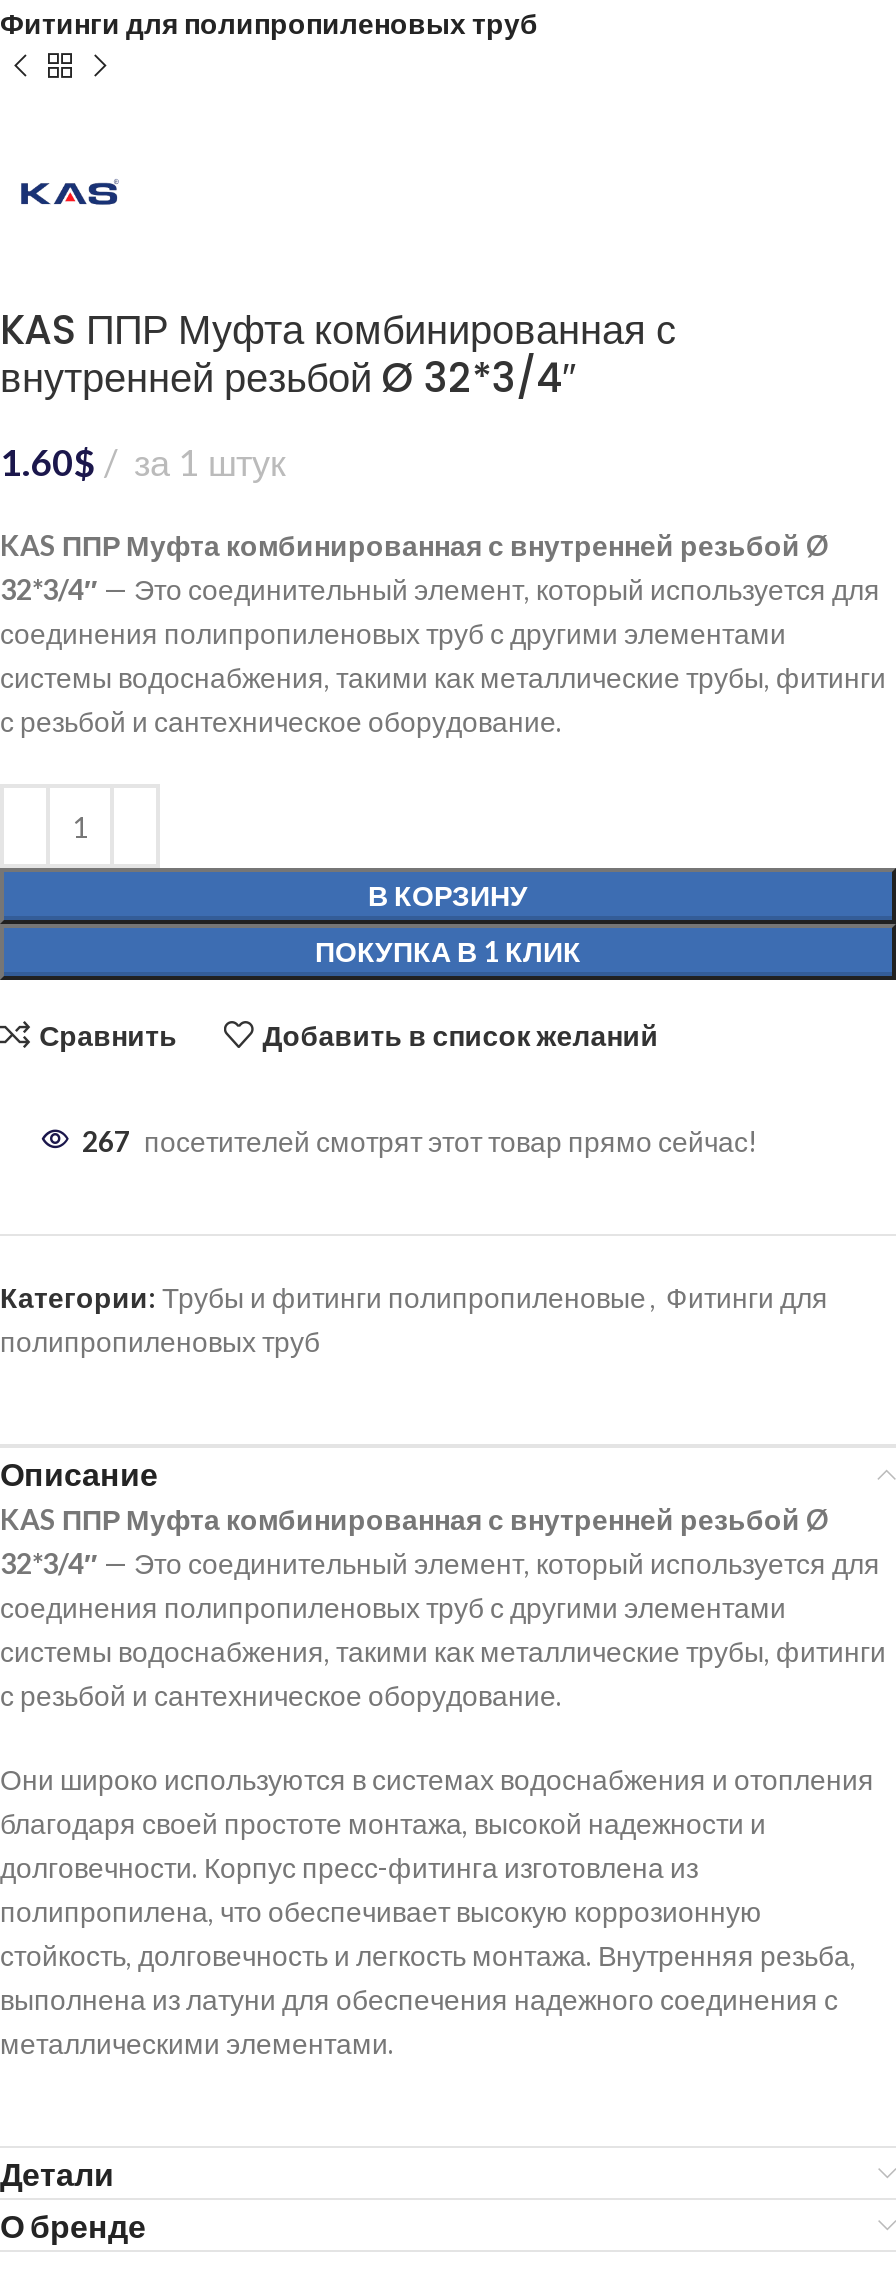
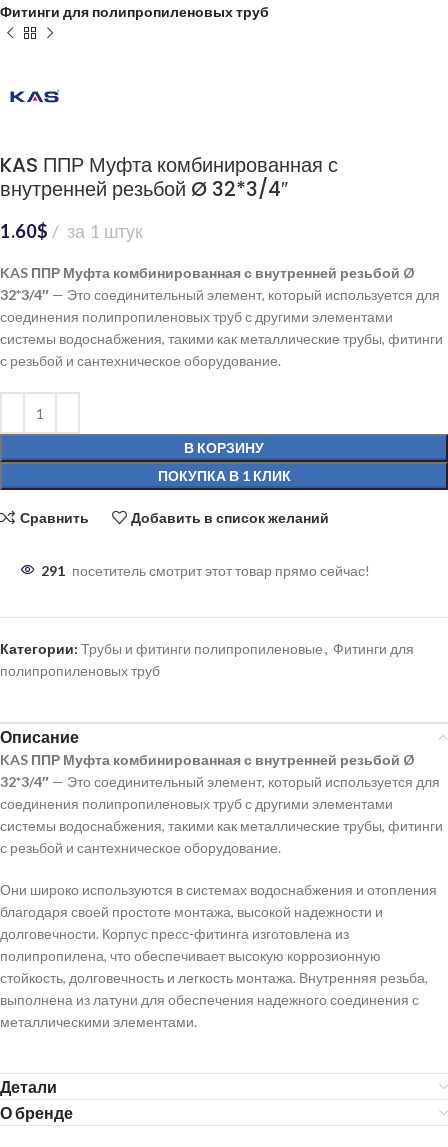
- 267 посетителей смотрят этот товар прямо сейчас!
+ 291 посетитель смотрит этот товар прямо сейчас!
